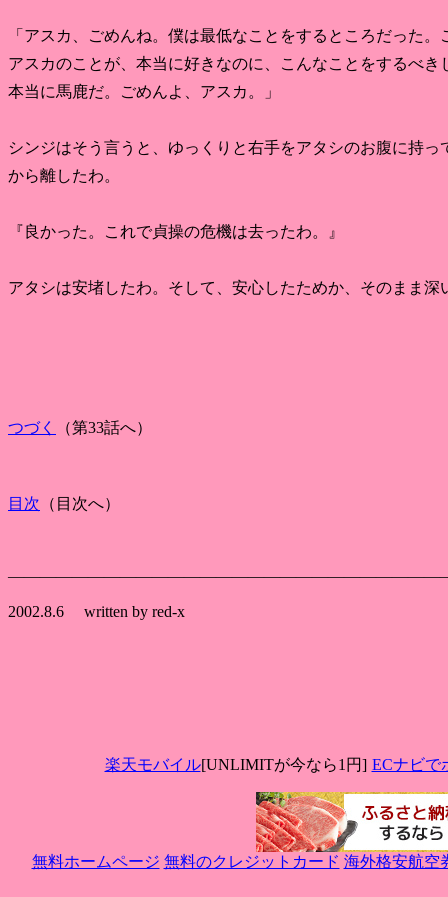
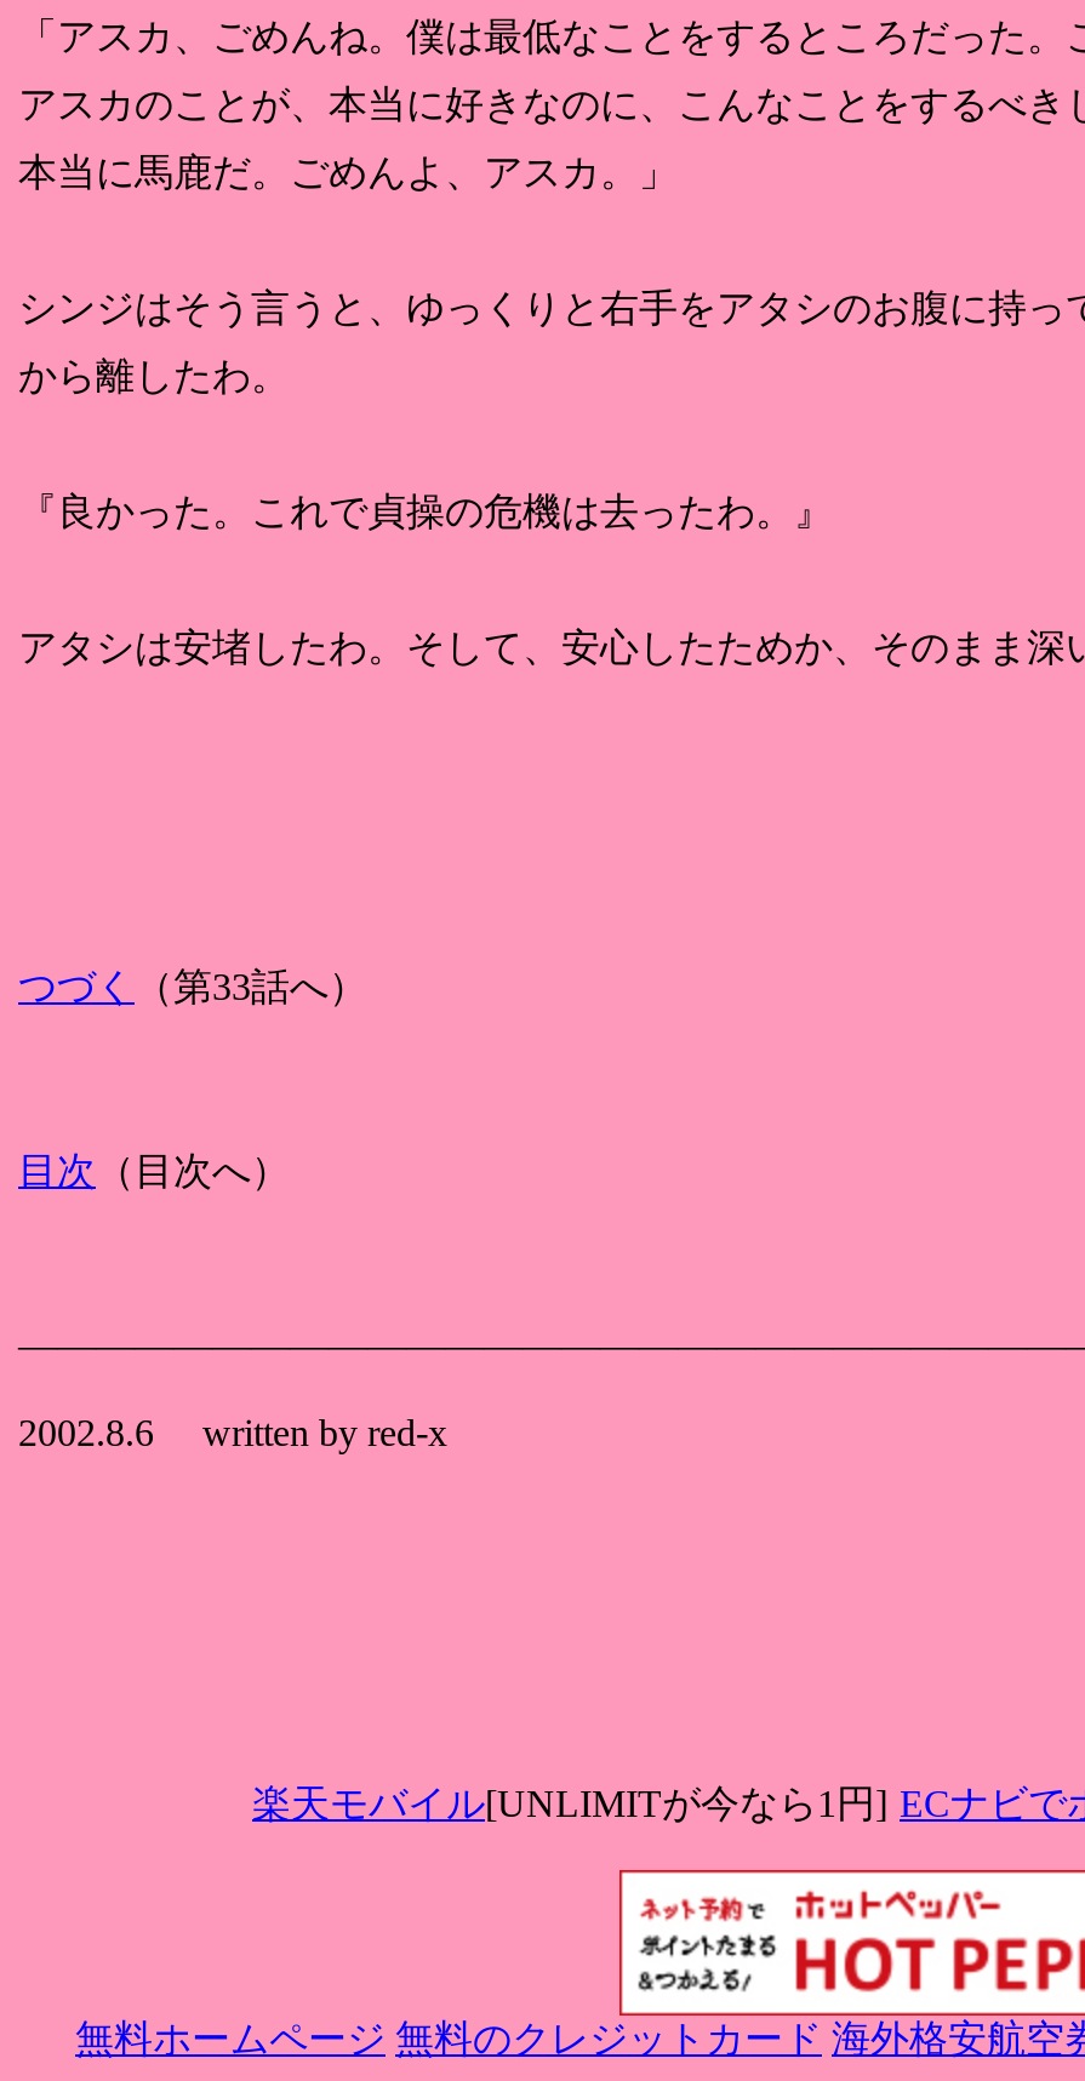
- [image]
+ [image]
